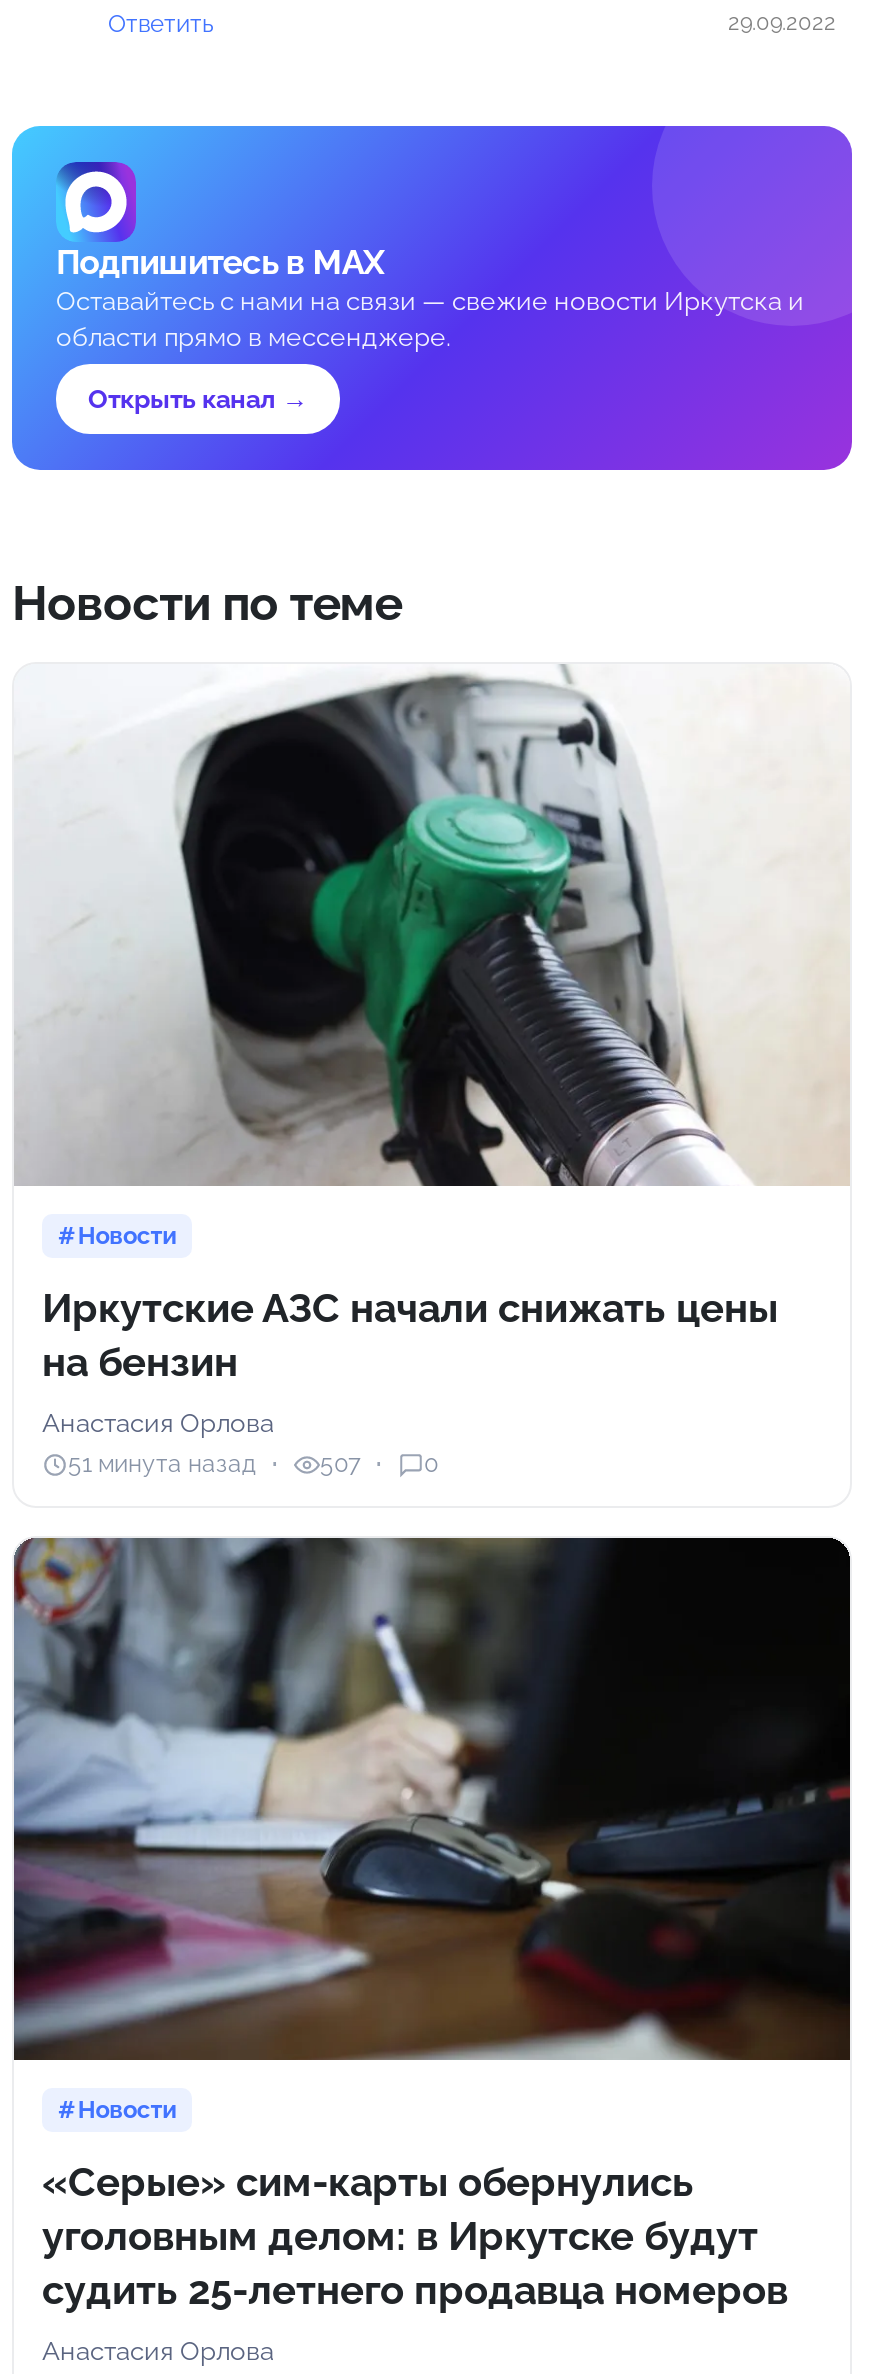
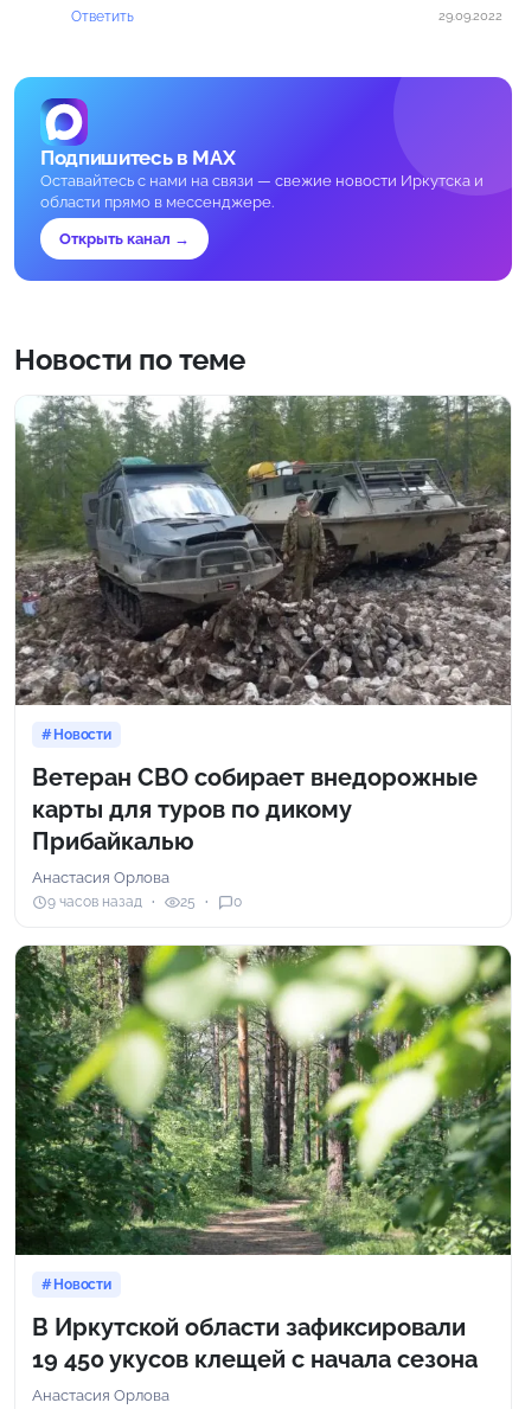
- [image]
+ [image]

- Иркутские АЗС начали снижать цены
- на бензин
+ Ветеран СВО собирает внедорожные
+ карты для туров по дикому
+ Прибайкалью

moved down: Анастасия Орлова | Новости

- 51 минута назад
+ 9 часов назад

- 507
+ 25

- [image]
+ [image]

- «Серые» сим-карты обернулись
- уголовным делом: в Иркутске будут
- судить 25-летнего продавца номеров
+ В Иркутской области зафиксировали
+ 19 450 укусов клещей с начала сезона
